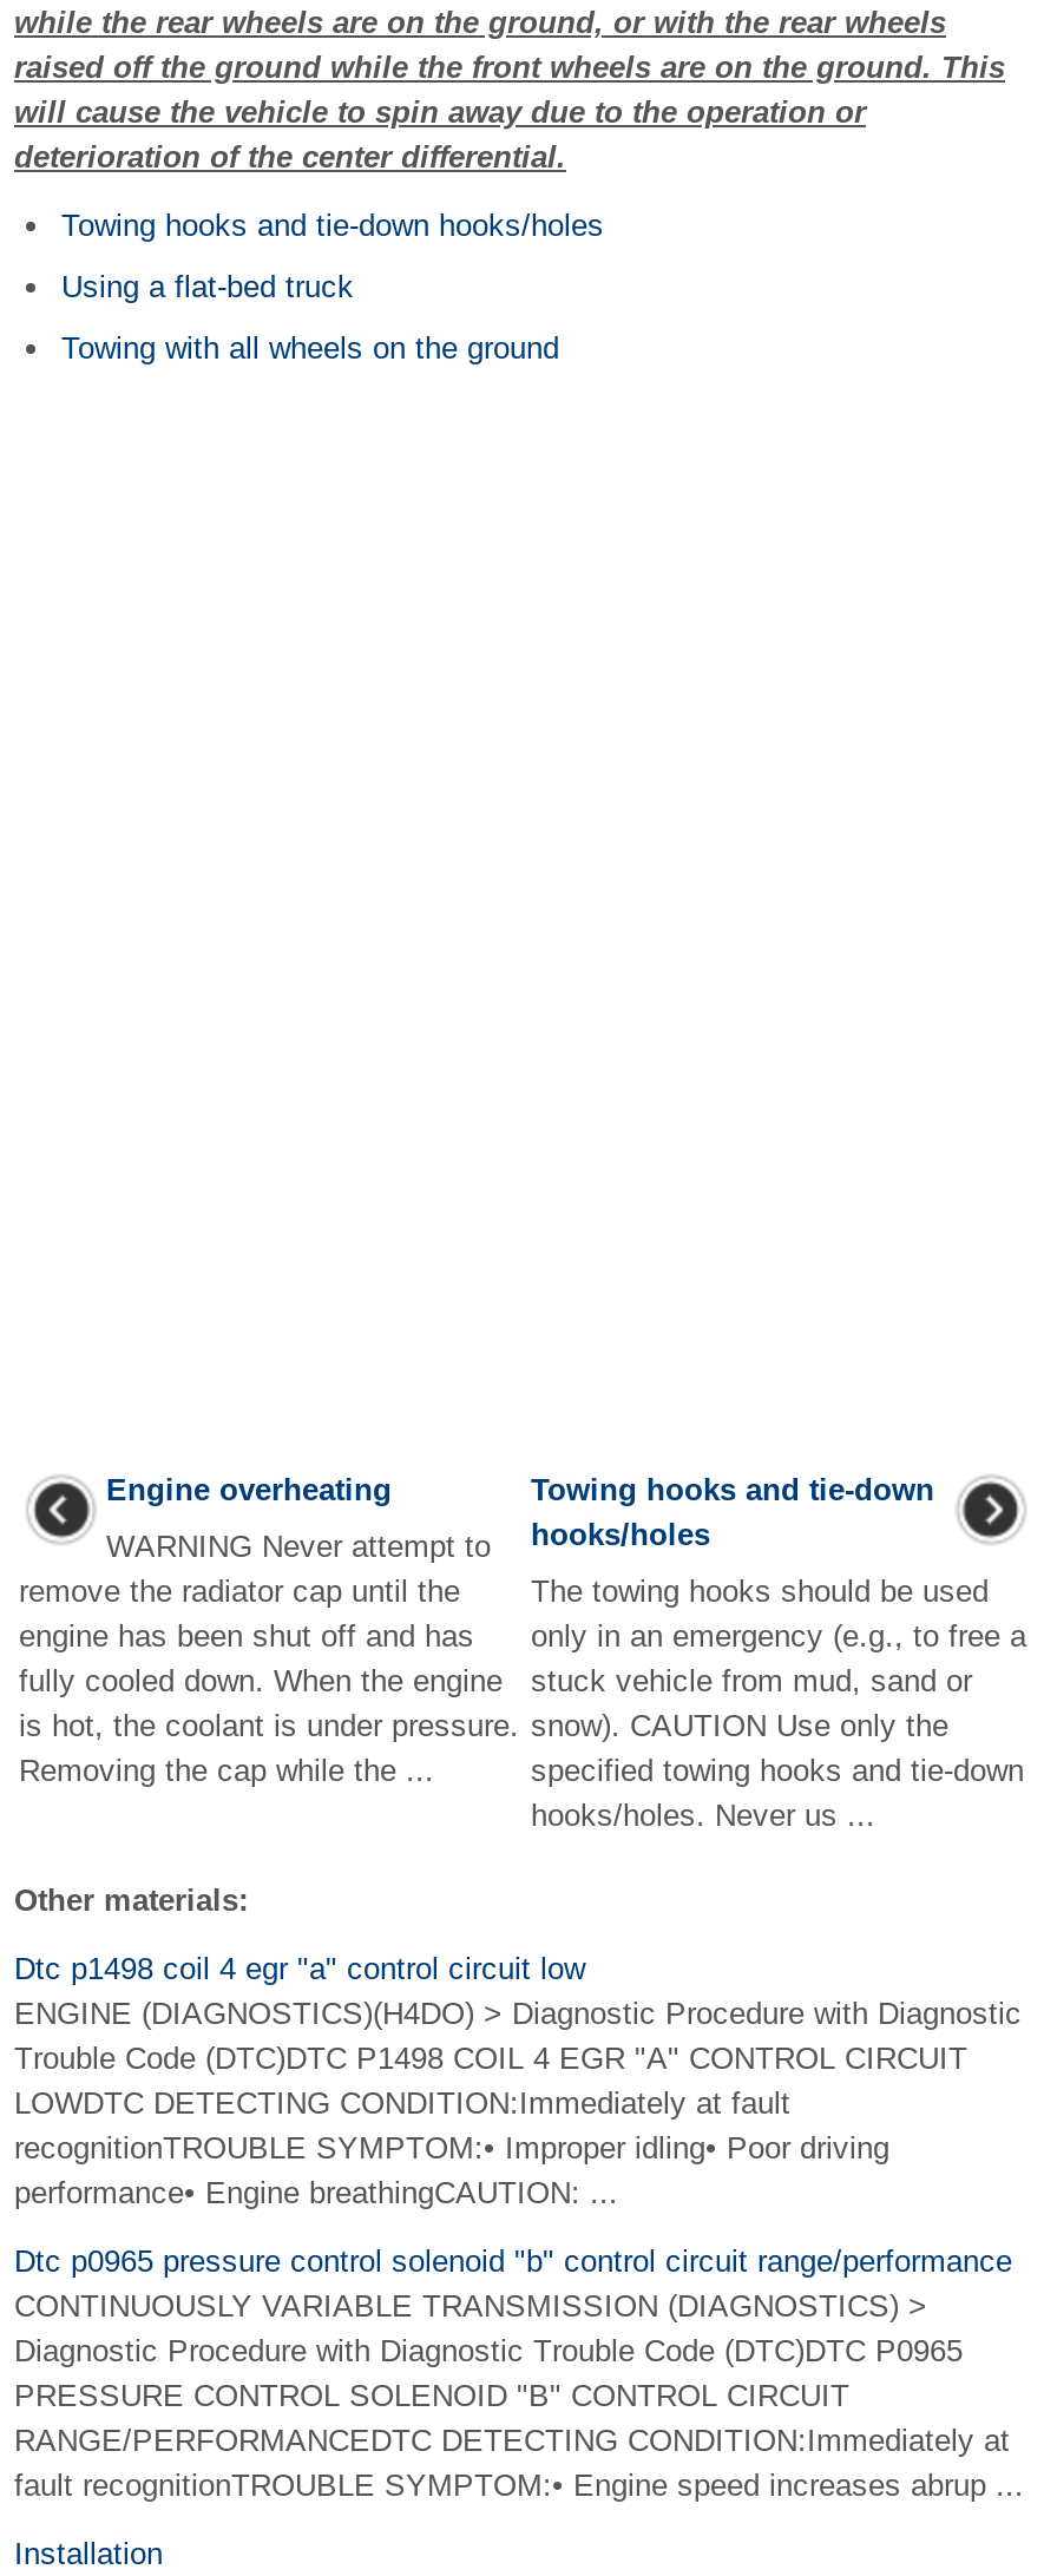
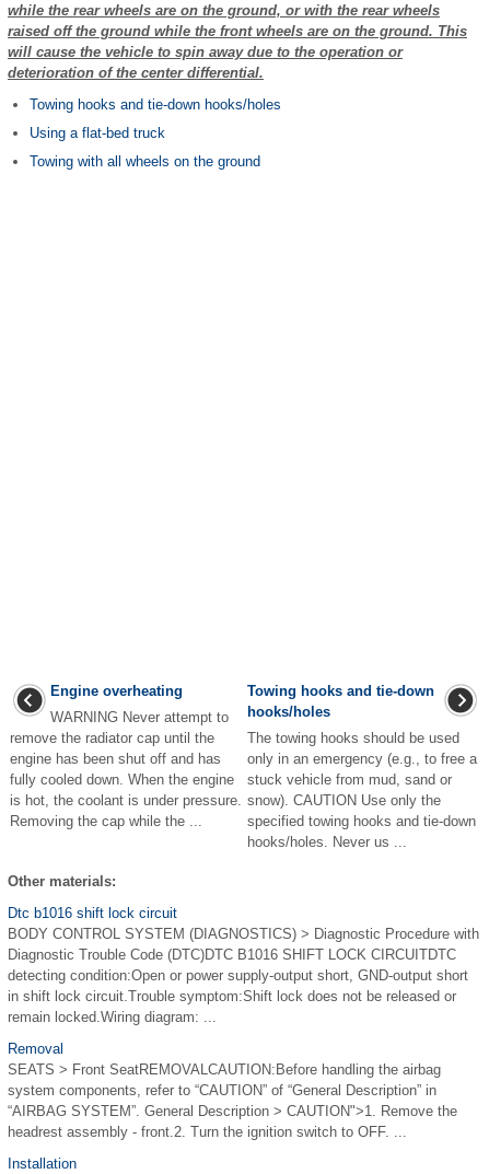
- Dtc p1498 coil 4 egr "a" control circuit low
- ENGINE (DIAGNOSTICS)(H4DO) > Diagnostic Procedure with Diagnostic
- Trouble Code (DTC)DTC P1498 COIL 4 EGR "A" CONTROL CIRCUIT
- LOWDTC DETECTING CONDITION:Immediately at fault
- recognitionTROUBLE SYMPTOM:• Improper idling• Poor driving
- performance• Engine breathingCAUTION: ...
+ Dtc b1016 shift lock circuit
+ BODY CONTROL SYSTEM (DIAGNOSTICS) > Diagnostic Procedure with
+ Diagnostic Trouble Code (DTC)DTC B1016 SHIFT LOCK CIRCUITDTC
+ detecting condition:Open or power supply-output short, GND-output short
+ in shift lock circuit.Trouble symptom:Shift lock does not be released or
+ remain locked.Wiring diagram: ...

- Dtc p0965 pressure control solenoid "b" control circuit range/performance
- CONTINUOUSLY VARIABLE TRANSMISSION (DIAGNOSTICS) >
- Diagnostic Procedure with Diagnostic Trouble Code (DTC)DTC P0965
- PRESSURE CONTROL SOLENOID "B" CONTROL CIRCUIT
- RANGE/PERFORMANCEDTC DETECTING CONDITION:Immediately at
- fault recognitionTROUBLE SYMPTOM:• Engine speed increases abrup ...
+ Removal
+ SEATS > Front SeatREMOVALCAUTION:Before handling the airbag
+ system components, refer to “CAUTION” of “General Description” in
+ “AIRBAG SYSTEM”. General Description > CAUTION">1. Remove the
+ headrest assembly - front.2. Turn the ignition switch to OFF. ...
